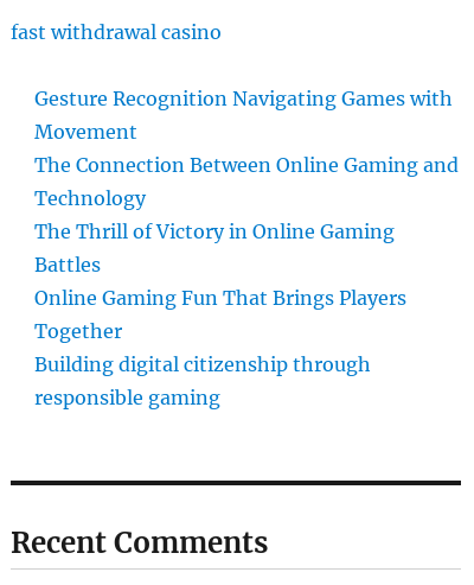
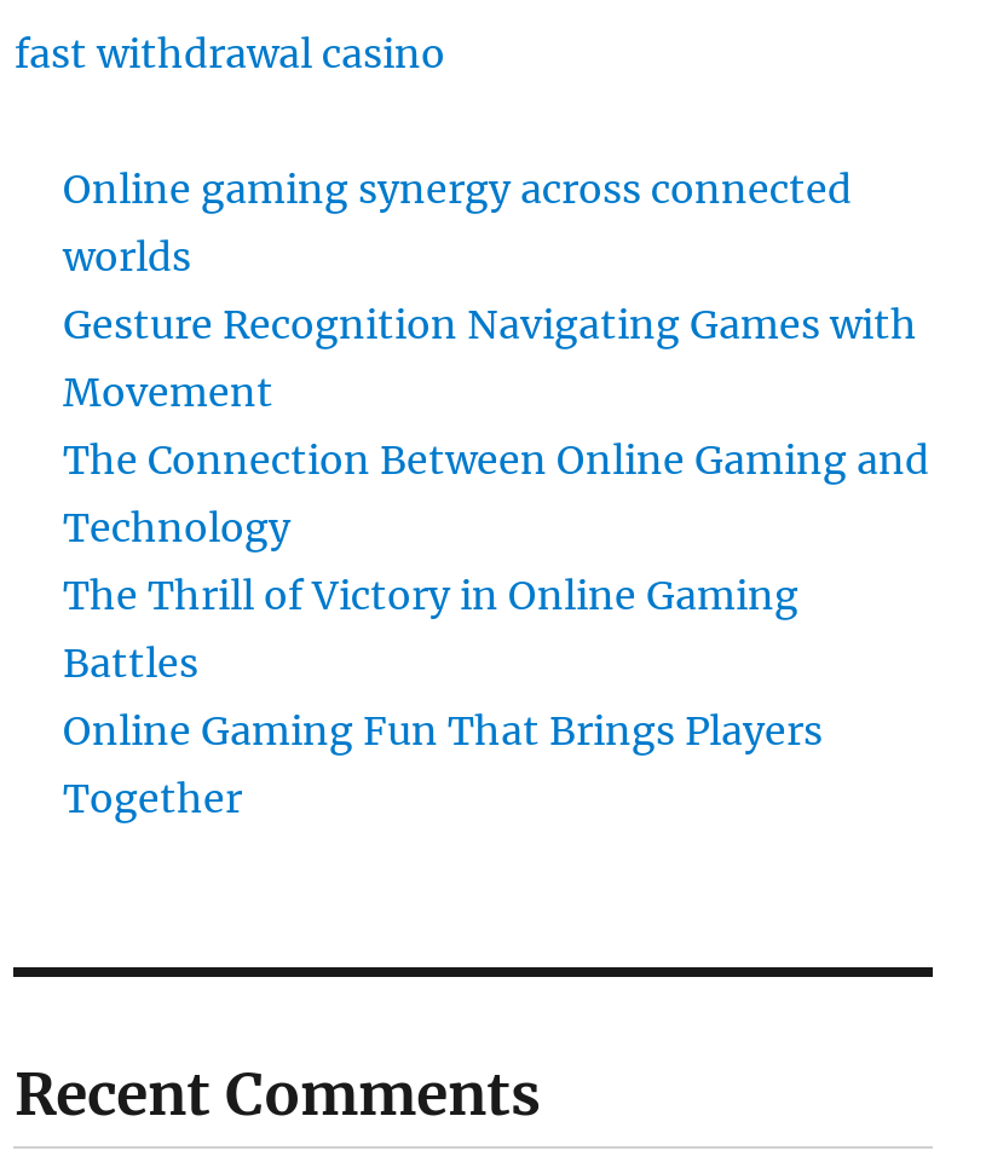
+ Online gaming synergy across connected
+ worlds

moved down: Gesture Recognition Navigating Games with | Movement | The Connection Between Online Gaming and | Technology | The Thrill of Victory in Online Gaming | Battles | Online Gaming Fun That Brings Players | Together

- Building digital citizenship through
- responsible gaming
